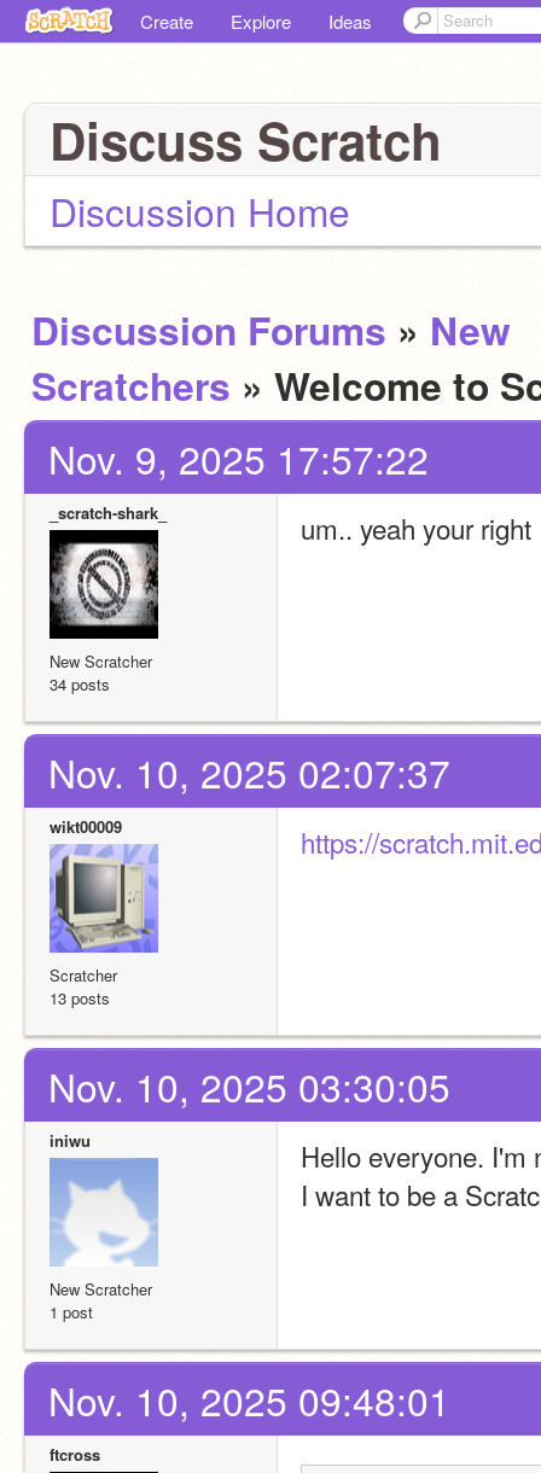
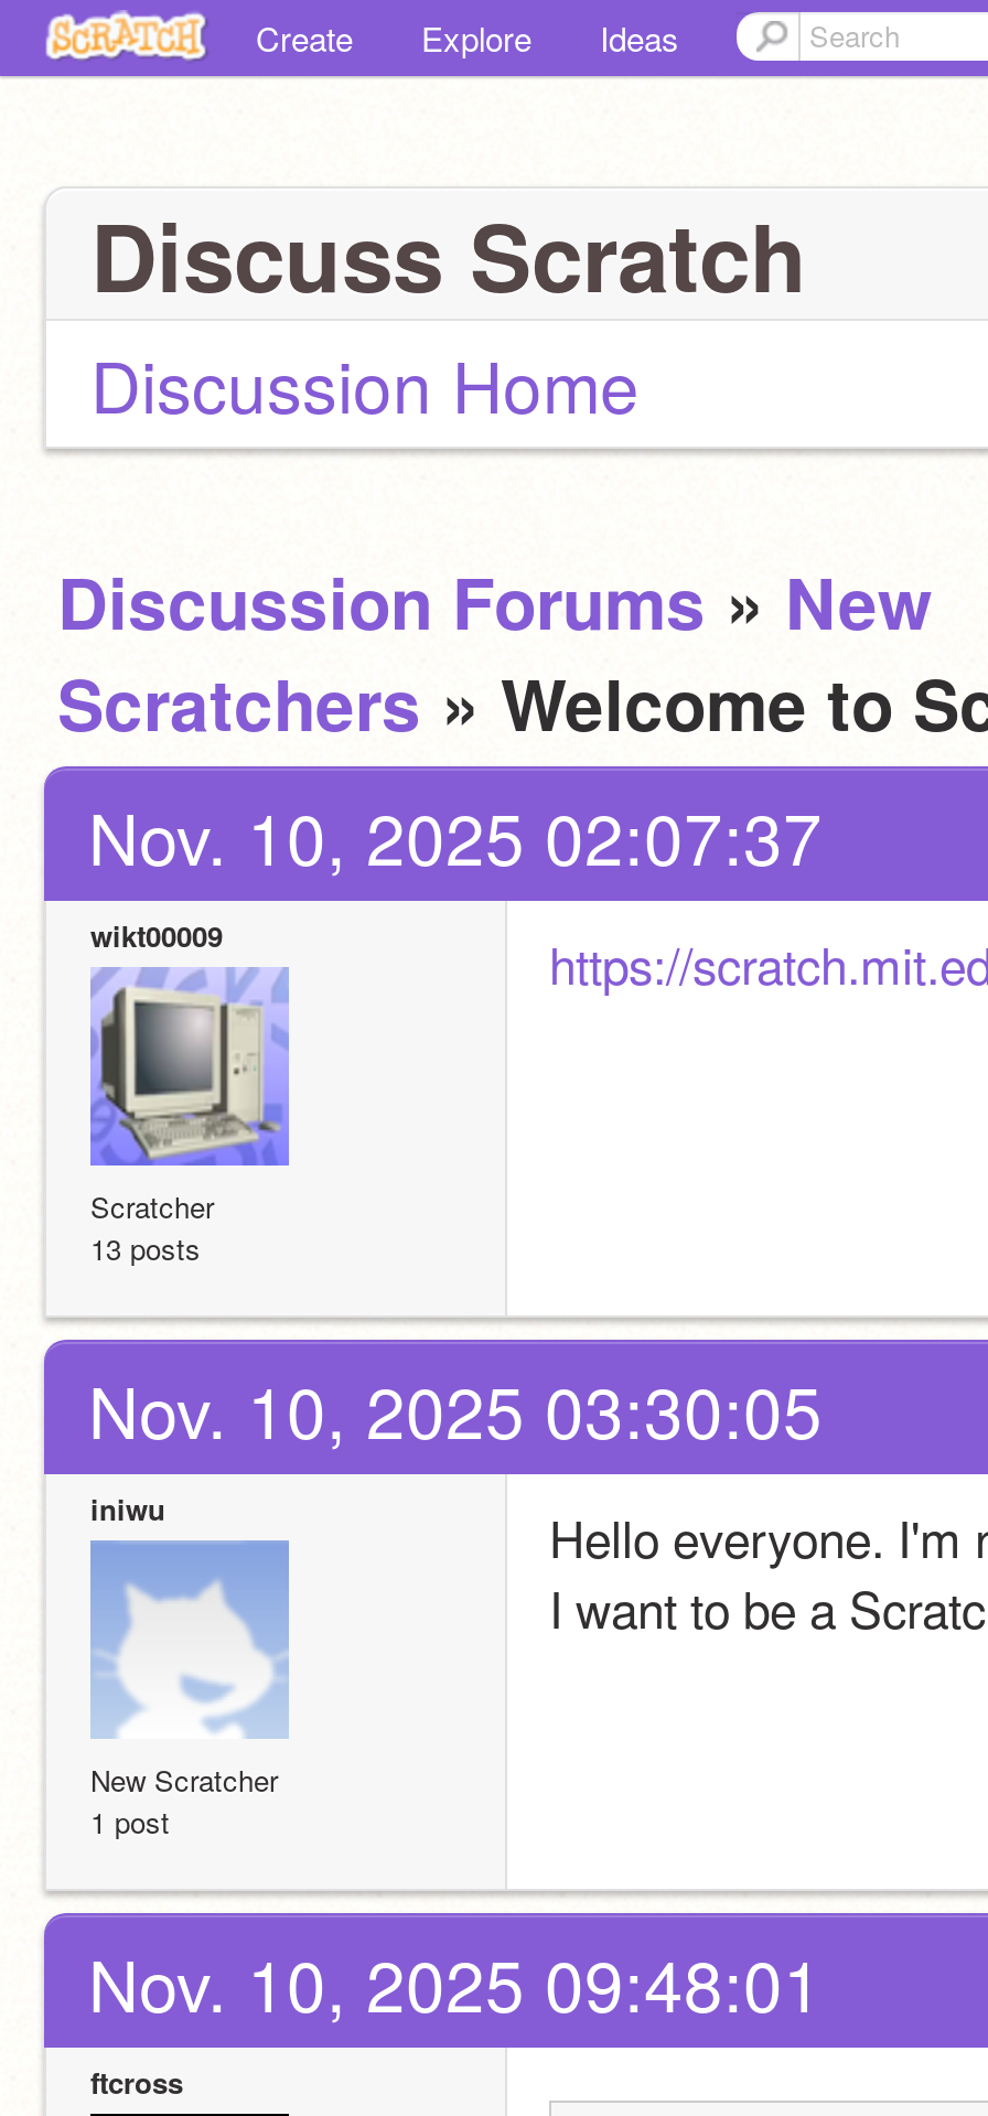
- Nov. 9, 2025 17:57:22
- _scratch-shark_

- um.. yeah your right

- [image]
- New Scratcher
- 34 posts
